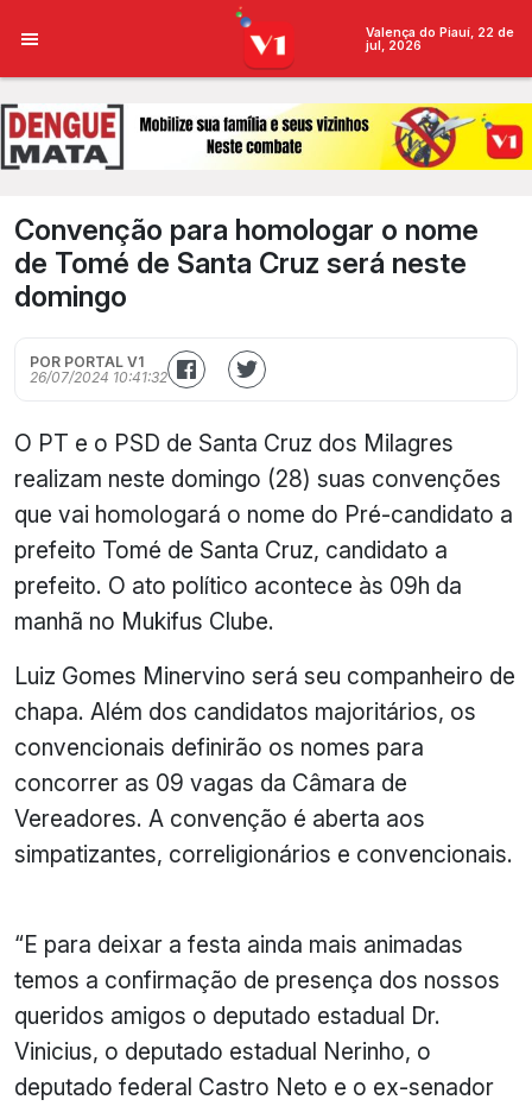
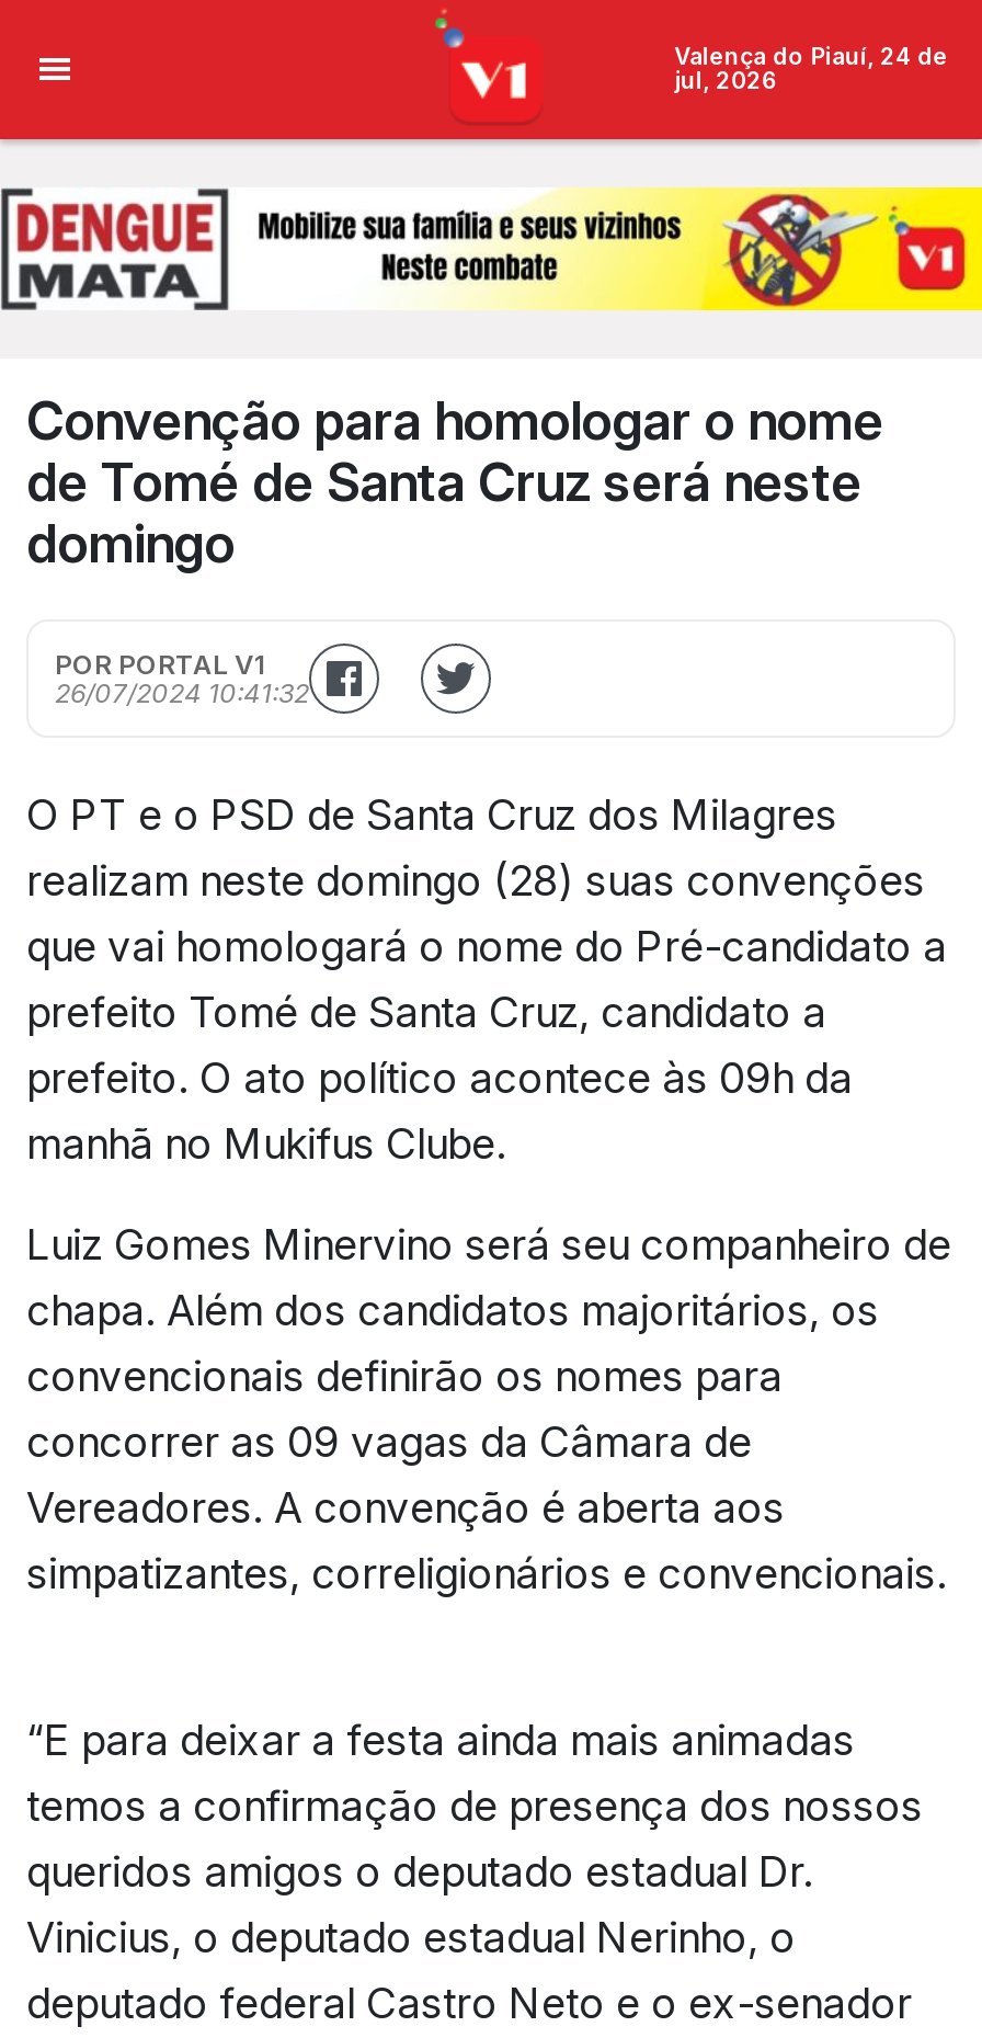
- Valença do Piauí, 22 de
+ Valença do Piauí, 24 de
